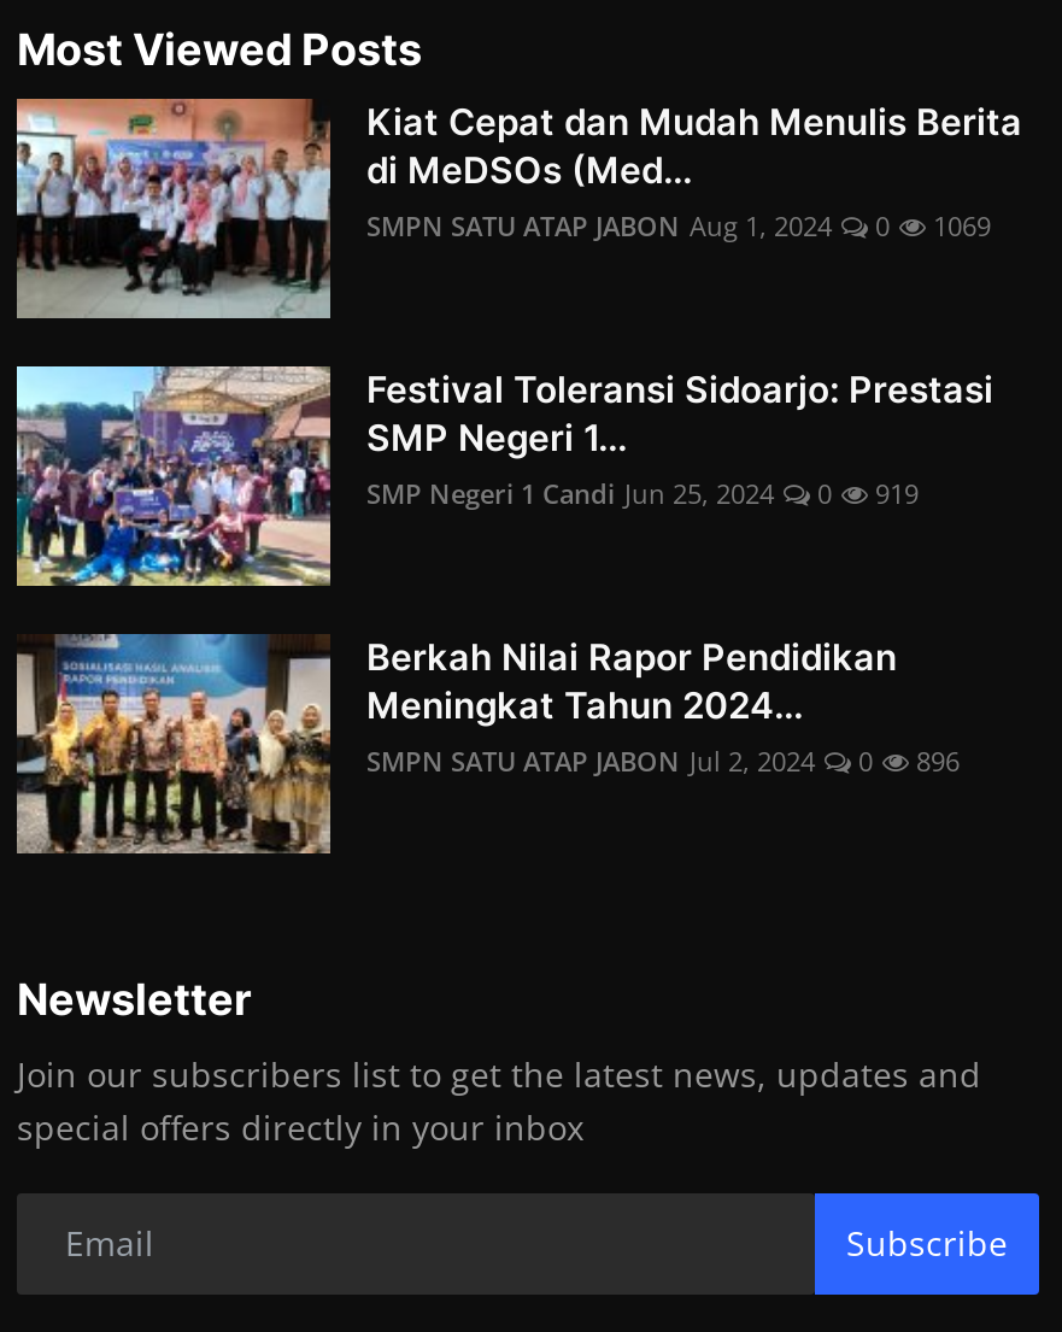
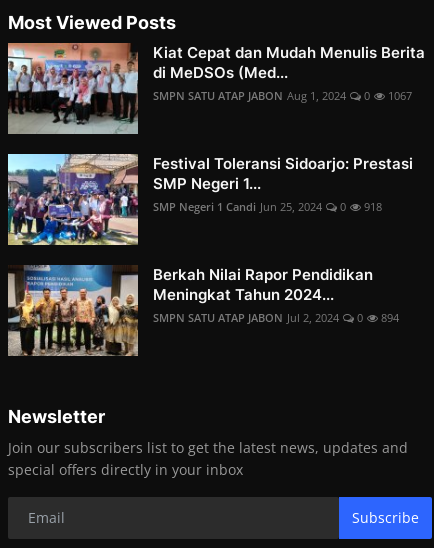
- SMPN SATU ATAP JABON Aug 1, 2024 0 1069
+ SMPN SATU ATAP JABON Aug 1, 2024 0 1067

- SMP Negeri 1 Candi Jun 25, 2024 0 919
+ SMP Negeri 1 Candi Jun 25, 2024 0 918

- SMPN SATU ATAP JABON Jul 2, 2024 0 896
+ SMPN SATU ATAP JABON Jul 2, 2024 0 894
